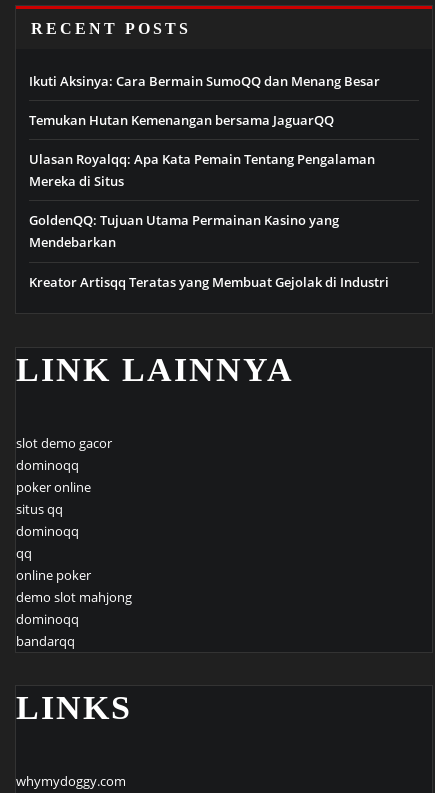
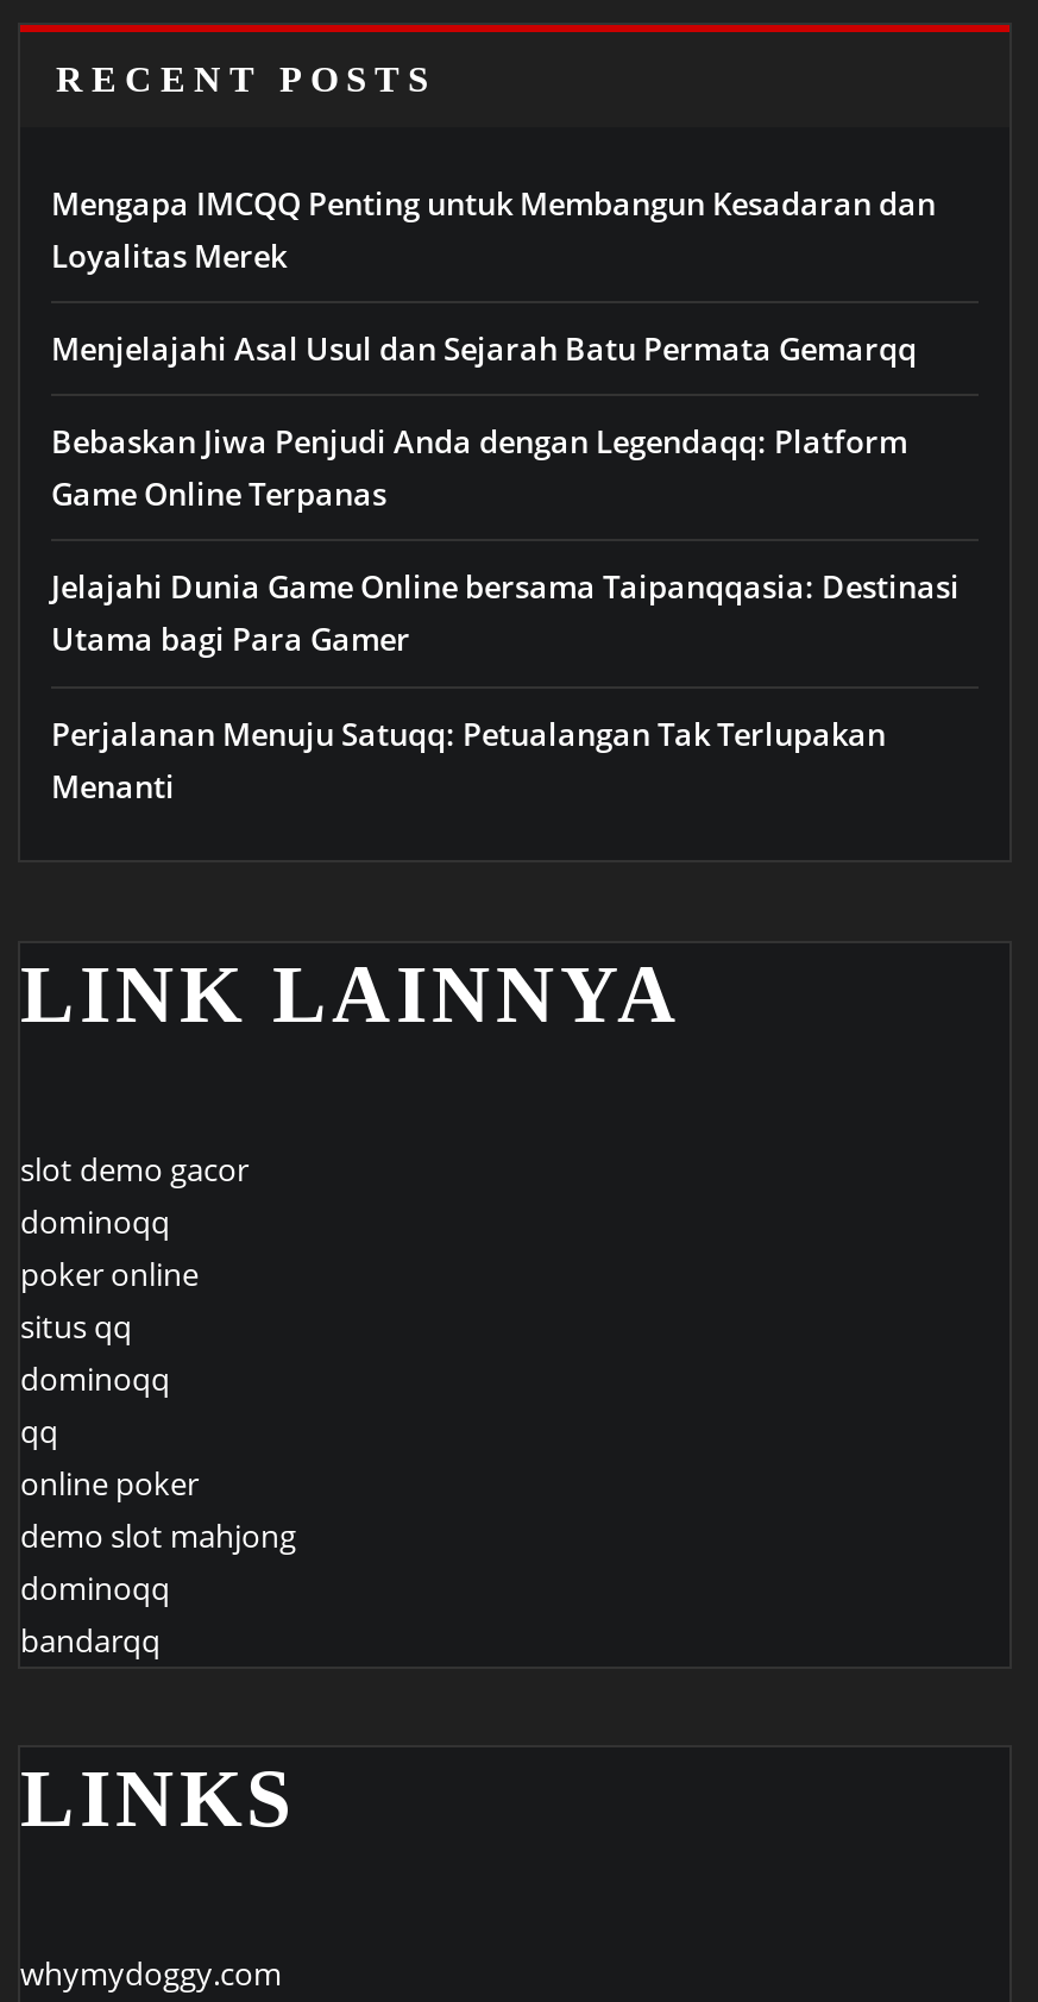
- Ikuti Aksinya: Cara Bermain SumoQQ dan Menang Besar
+ Mengapa IMCQQ Penting untuk Membangun Kesadaran dan
+ Loyalitas Merek

- Temukan Hutan Kemenangan bersama JaguarQQ
+ Menjelajahi Asal Usul dan Sejarah Batu Permata Gemarqq

- Ulasan Royalqq: Apa Kata Pemain Tentang Pengalaman
- Mereka di Situs
+ Bebaskan Jiwa Penjudi Anda dengan Legendaqq: Platform
+ Game Online Terpanas

- GoldenQQ: Tujuan Utama Permainan Kasino yang
- Mendebarkan
+ Jelajahi Dunia Game Online bersama Taipanqqasia: Destinasi
+ Utama bagi Para Gamer

- Kreator Artisqq Teratas yang Membuat Gejolak di Industri
+ Perjalanan Menuju Satuqq: Petualangan Tak Terlupakan
+ Menanti
